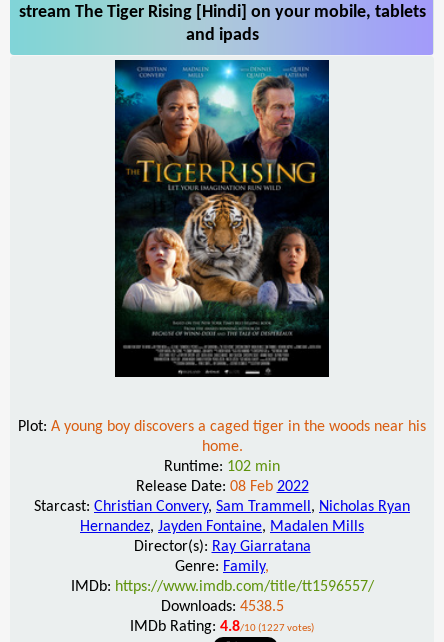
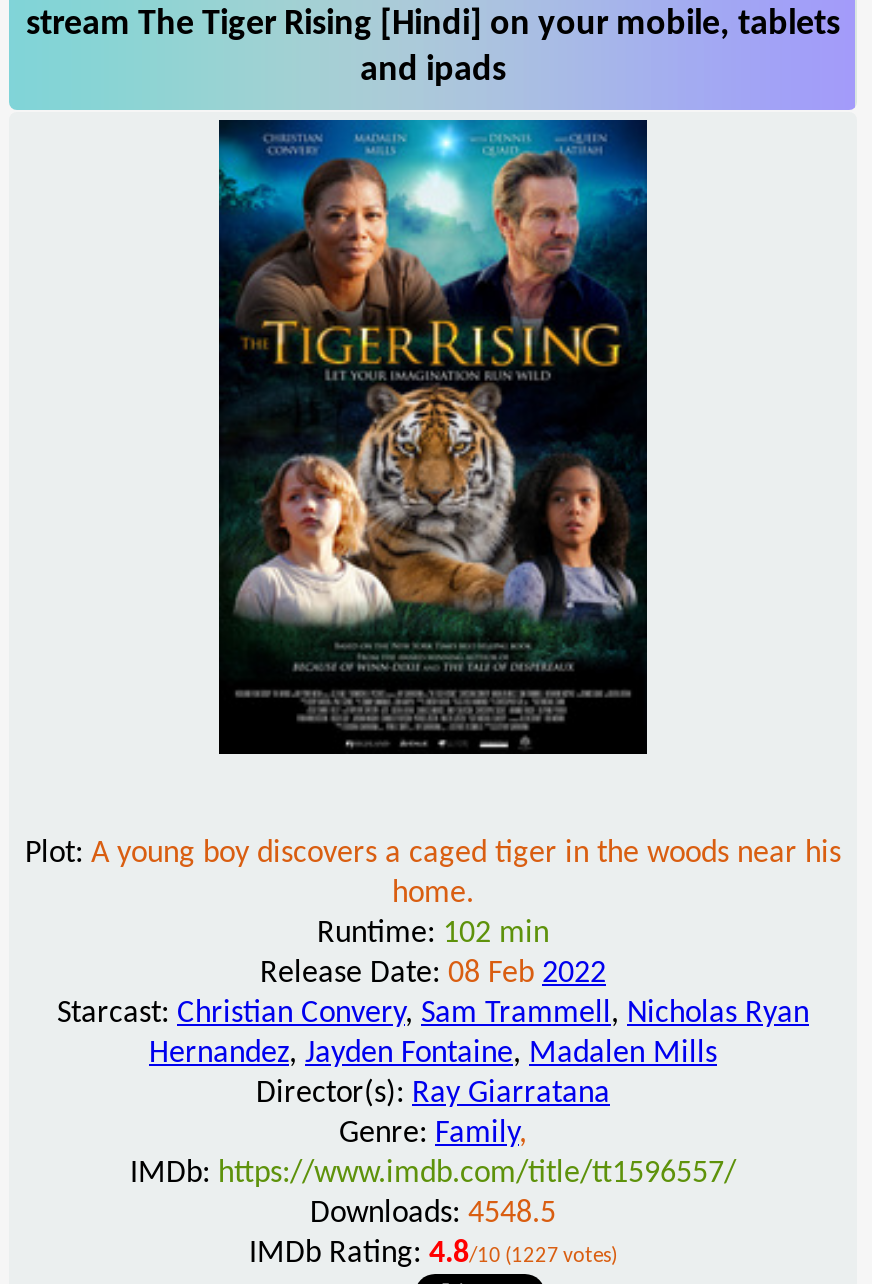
- Downloads: 4538.5
+ Downloads: 4548.5
